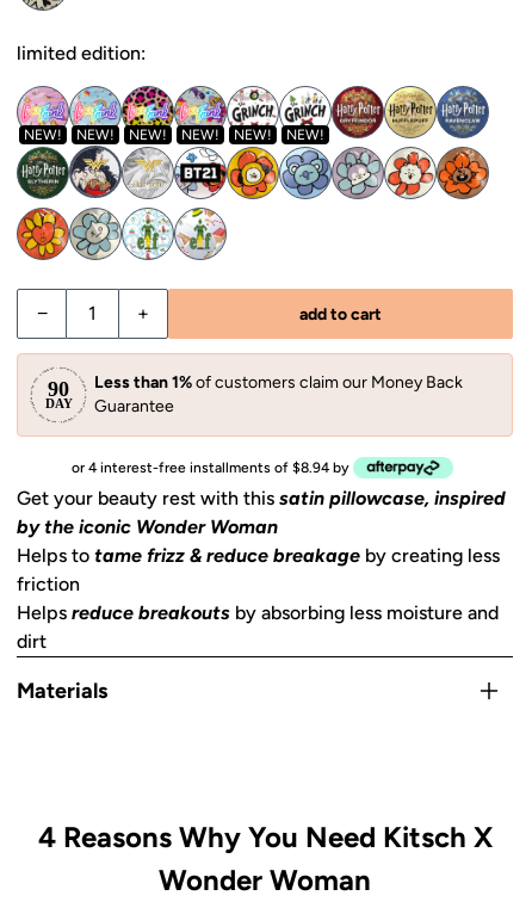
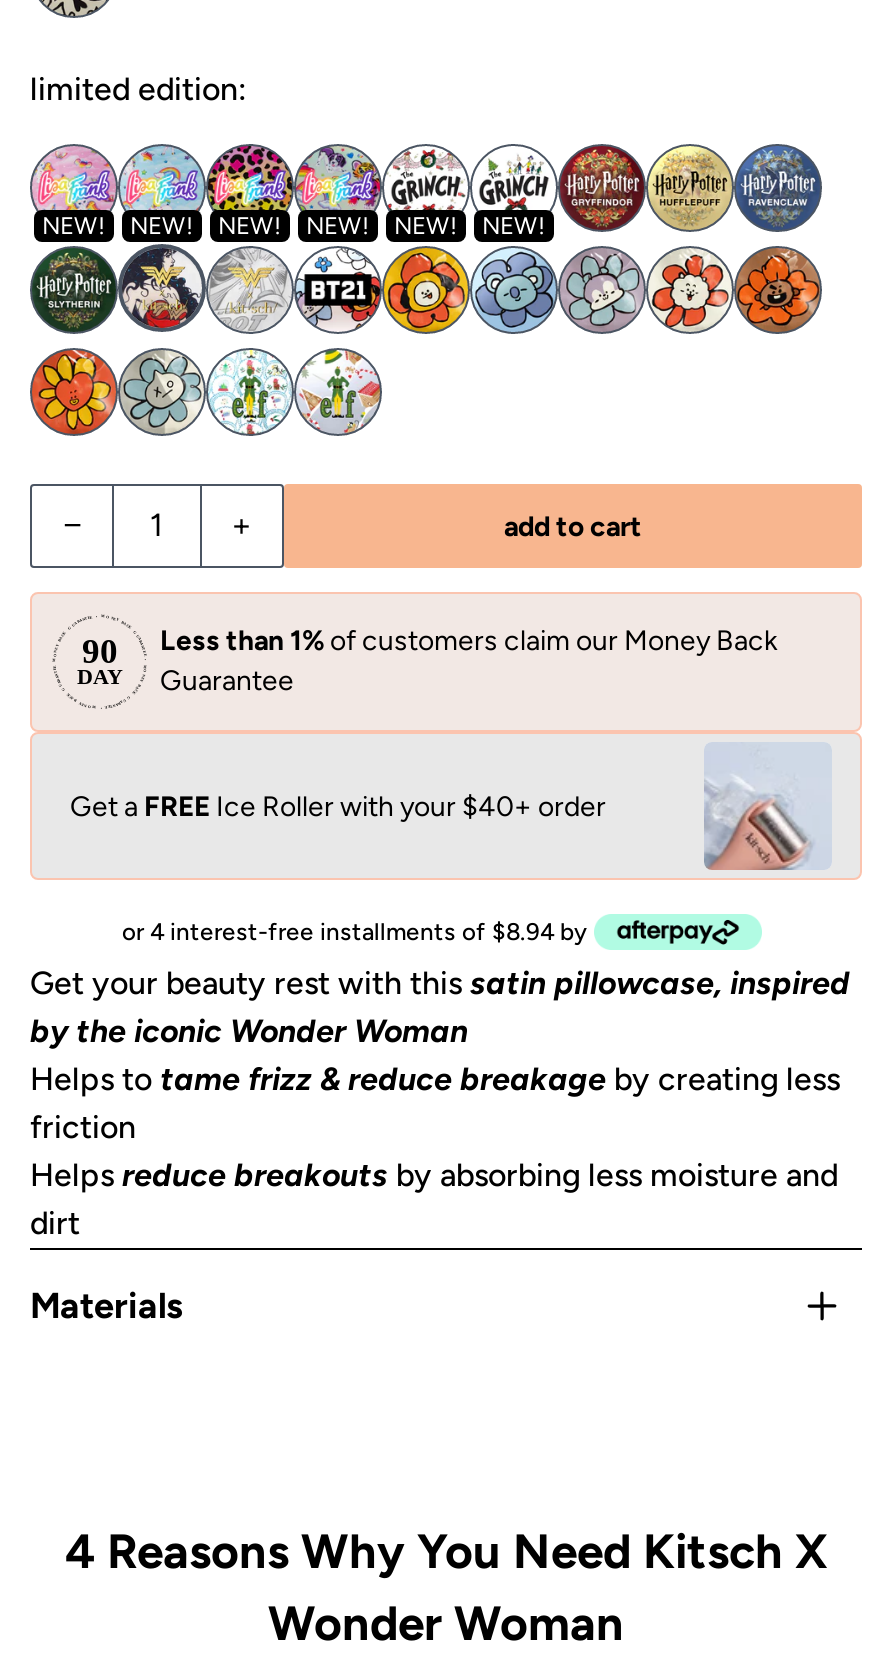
+ Get a FREE Ice Roller with your $40+ order

+ [image]
